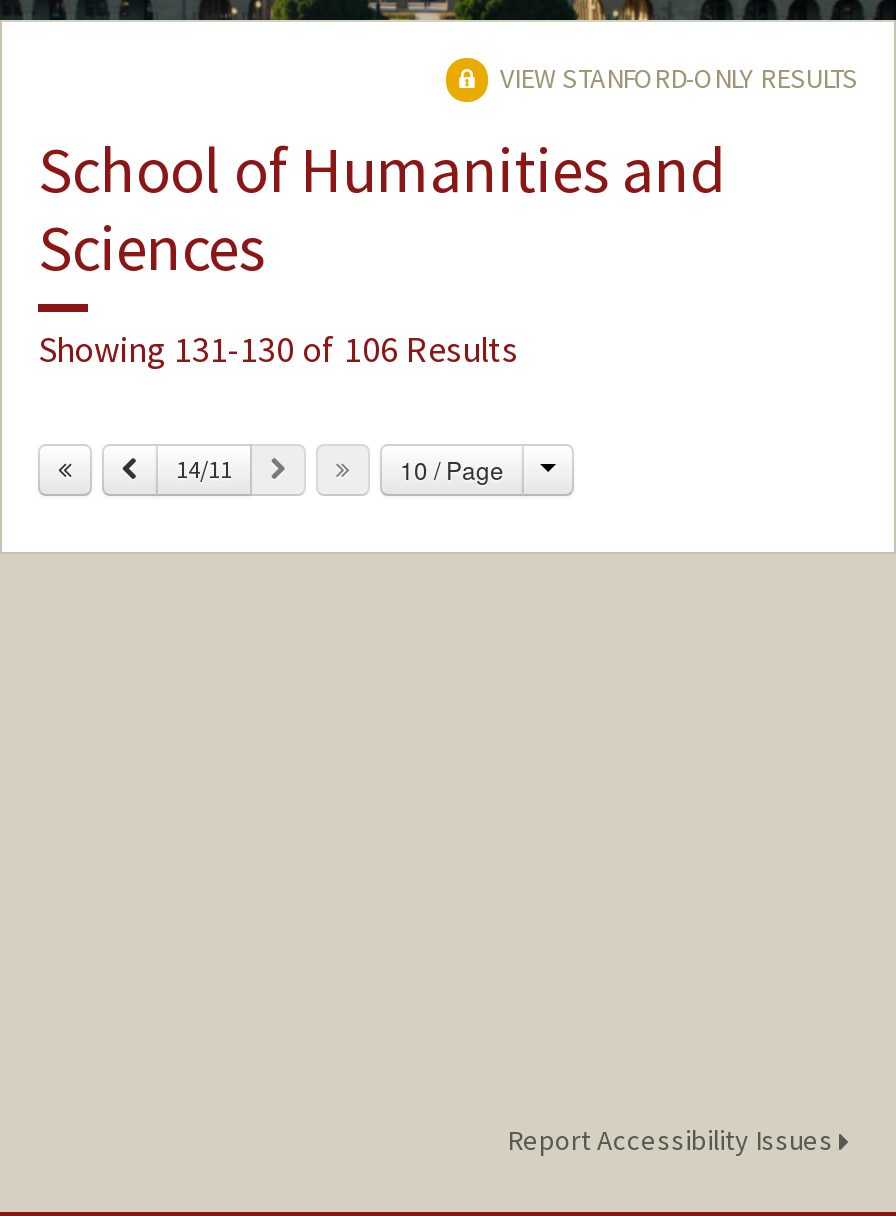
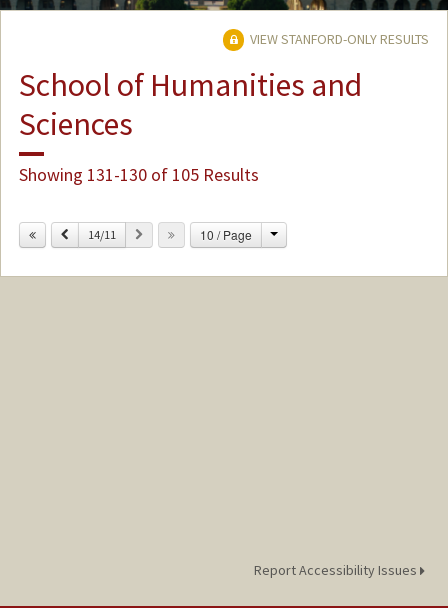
- Showing 131-130 of 106 Results
+ Showing 131-130 of 105 Results
